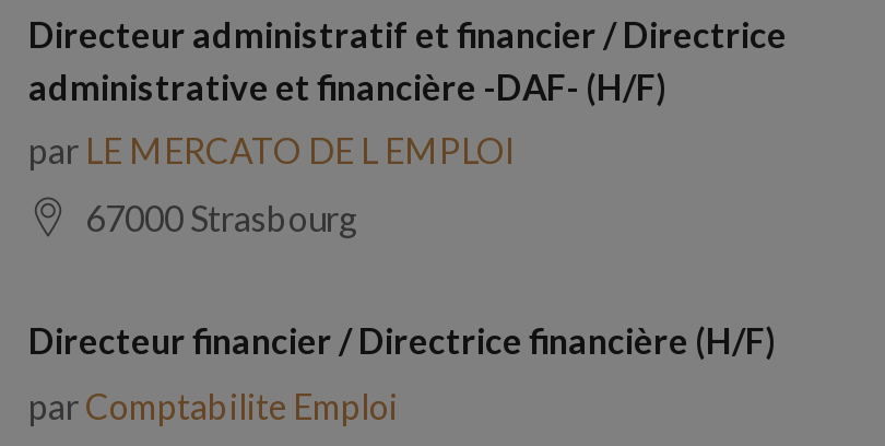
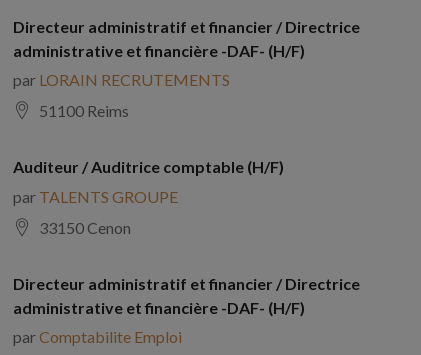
- par LE MERCATO DE L EMPLOI
- 67000 Strasbourg
- Directeur financier / Directrice financière (H/F)
+ par LORAIN RECRUTEMENTS
+ 51100 Reims
+ Auditeur / Auditrice comptable (H/F)
+ par TALENTS GROUPE
+ 33150 Cenon
+ Directeur administratif et financier / Directrice
+ administrative et financière -DAF- (H/F)
